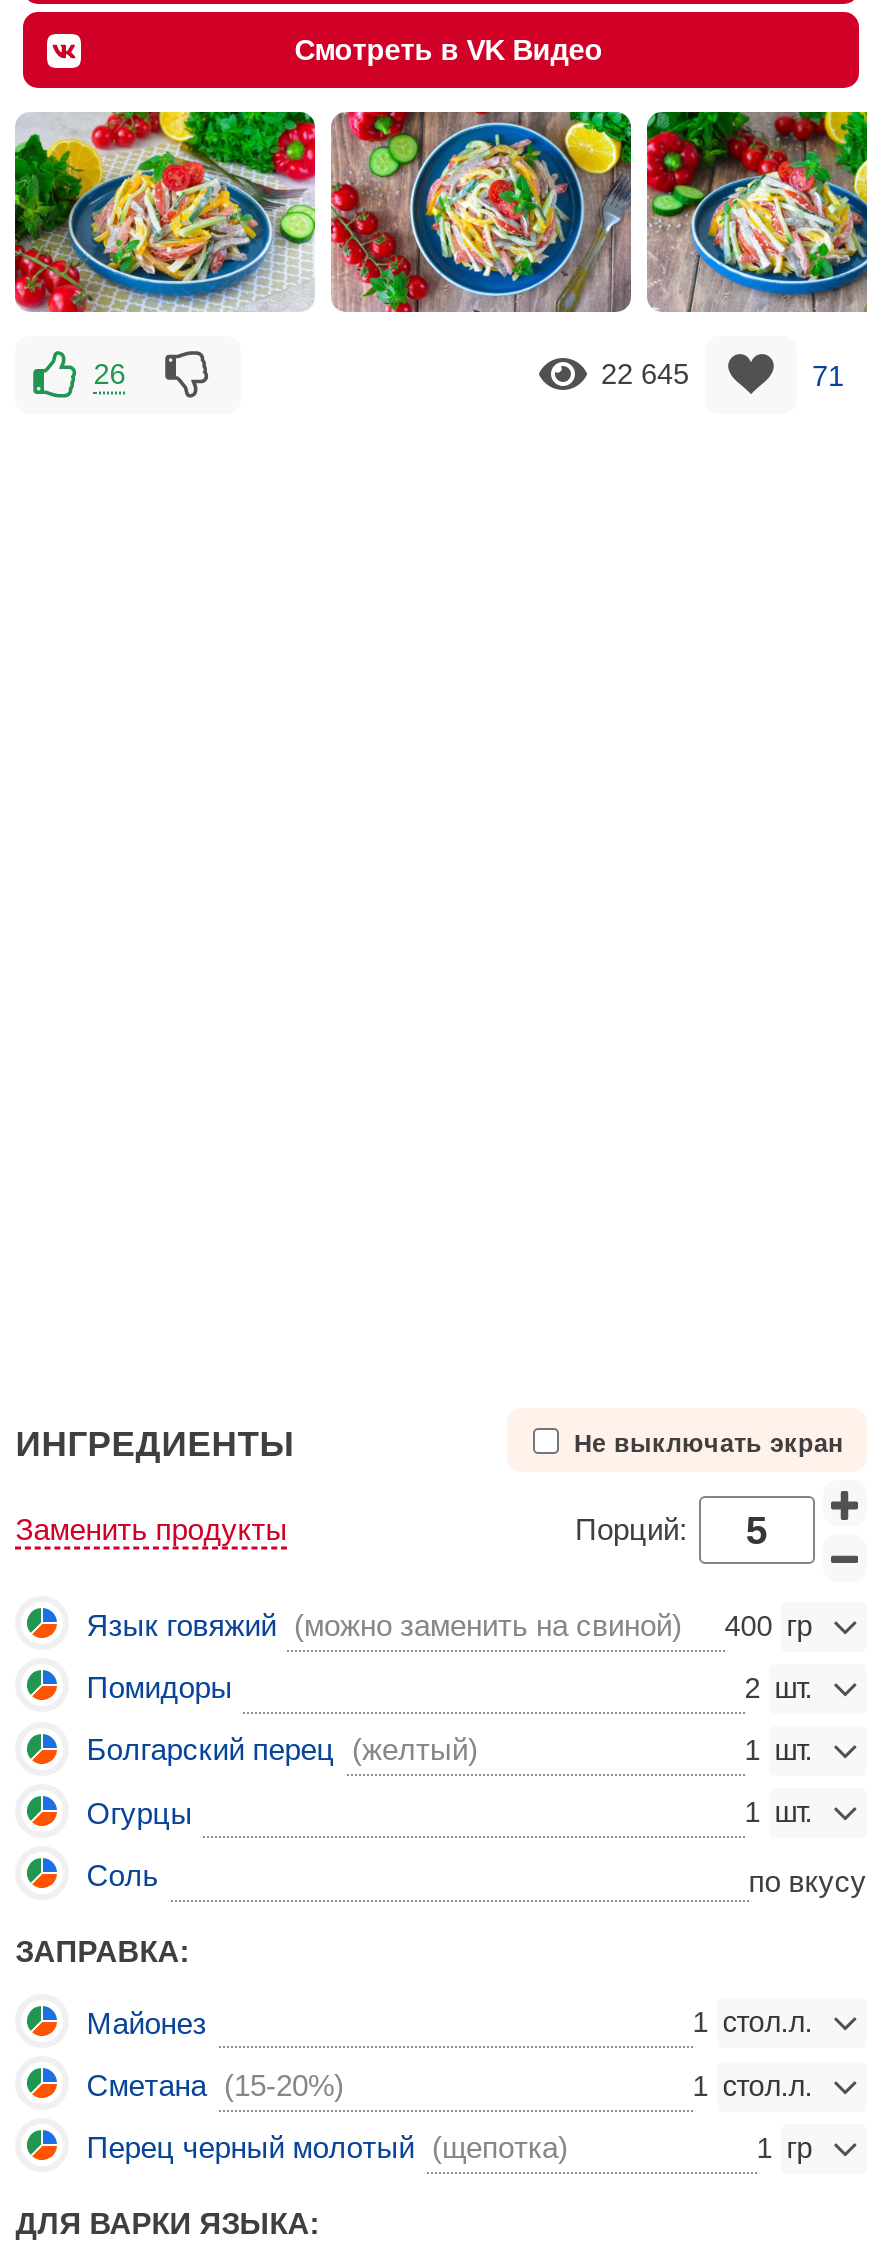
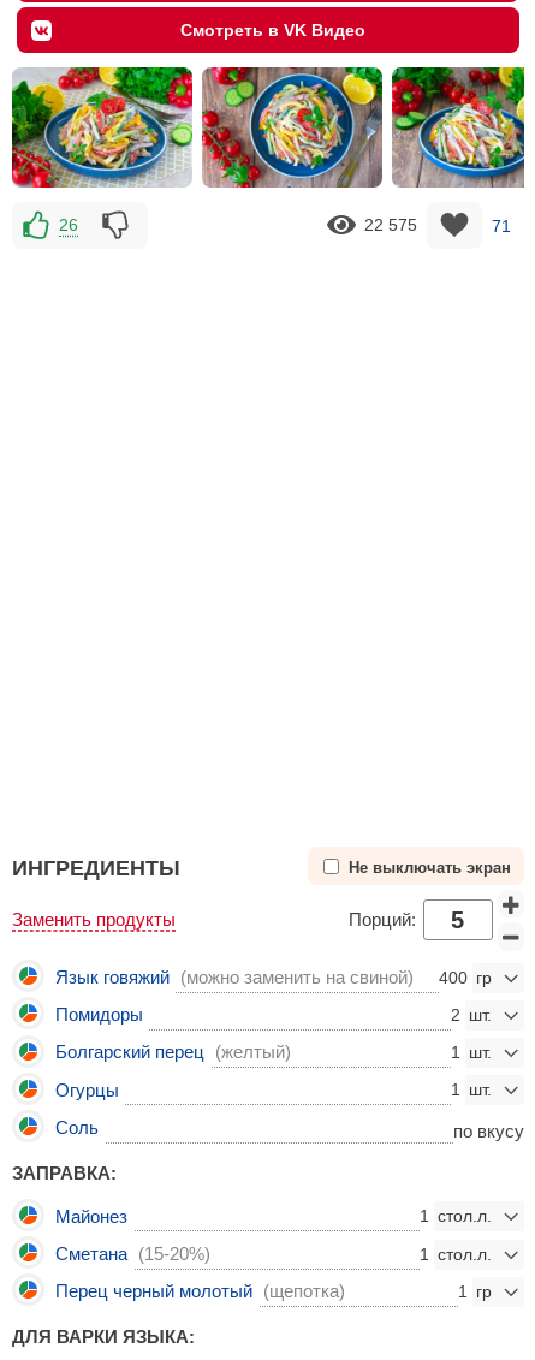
- 22 645
+ 22 575
